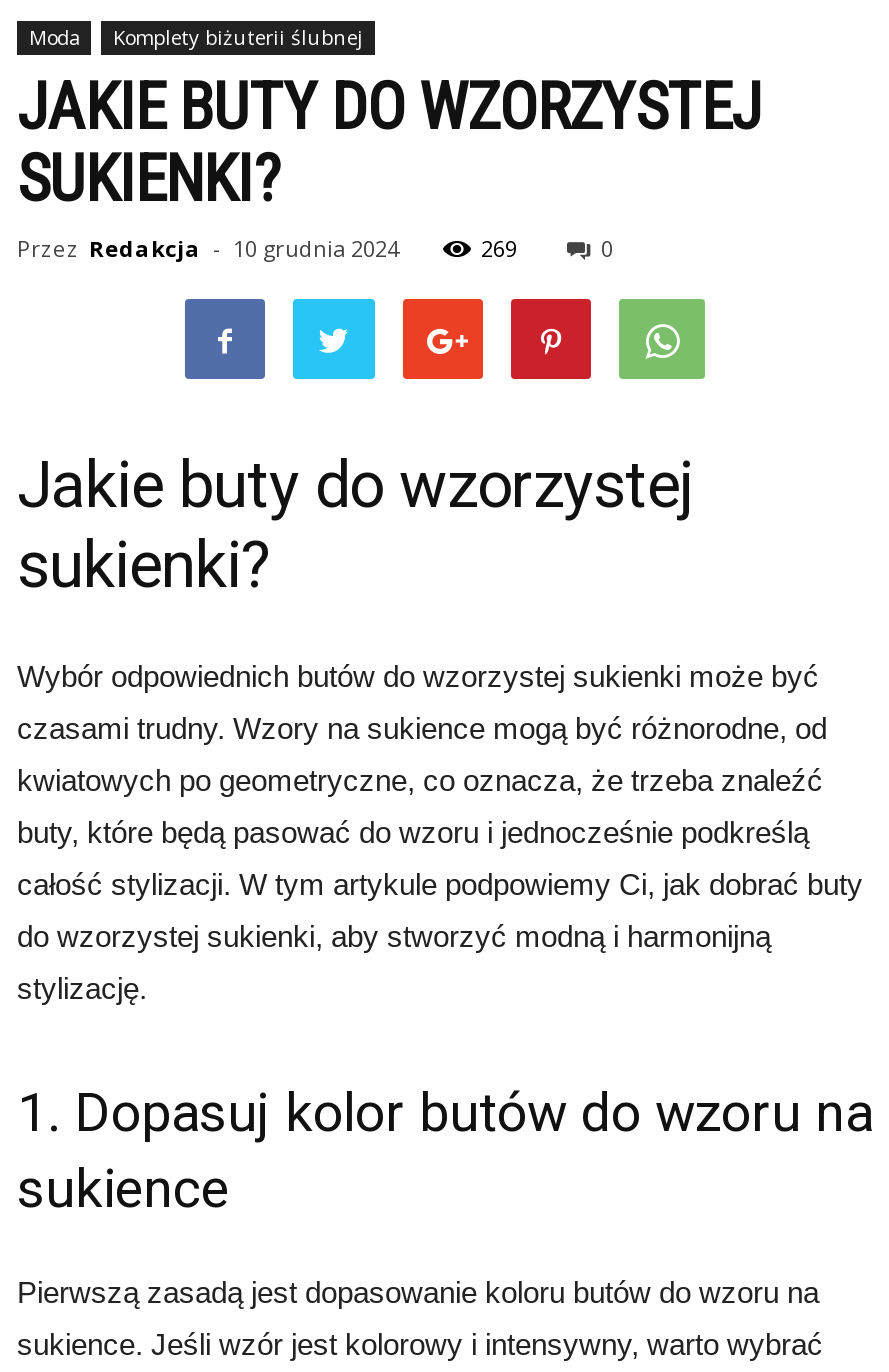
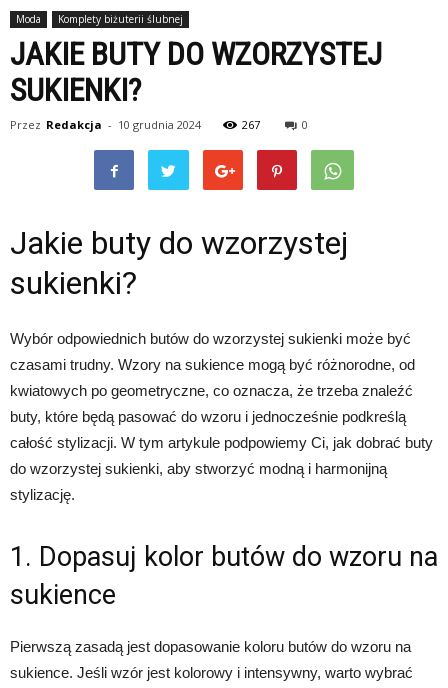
- 269
+ 267
